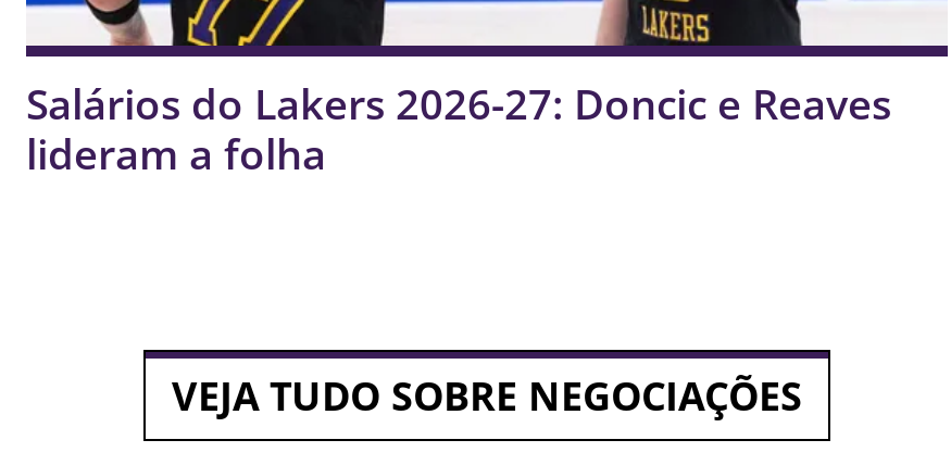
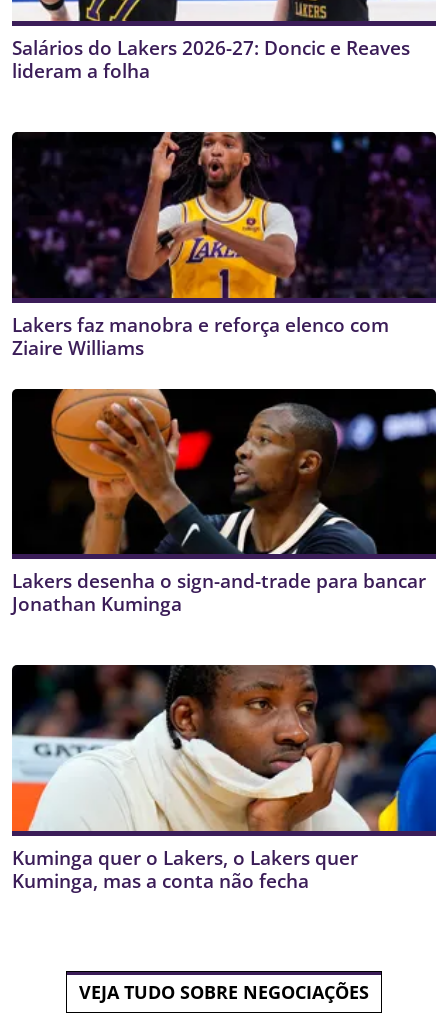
+ [image]
+ Lakers faz manobra e reforça elenco com
+ Ziaire Williams

+ [image]
+ Lakers desenha o sign-and-trade para bancar
+ Jonathan Kuminga

+ [image]
+ Kuminga quer o Lakers, o Lakers quer
+ Kuminga, mas a conta não fecha
